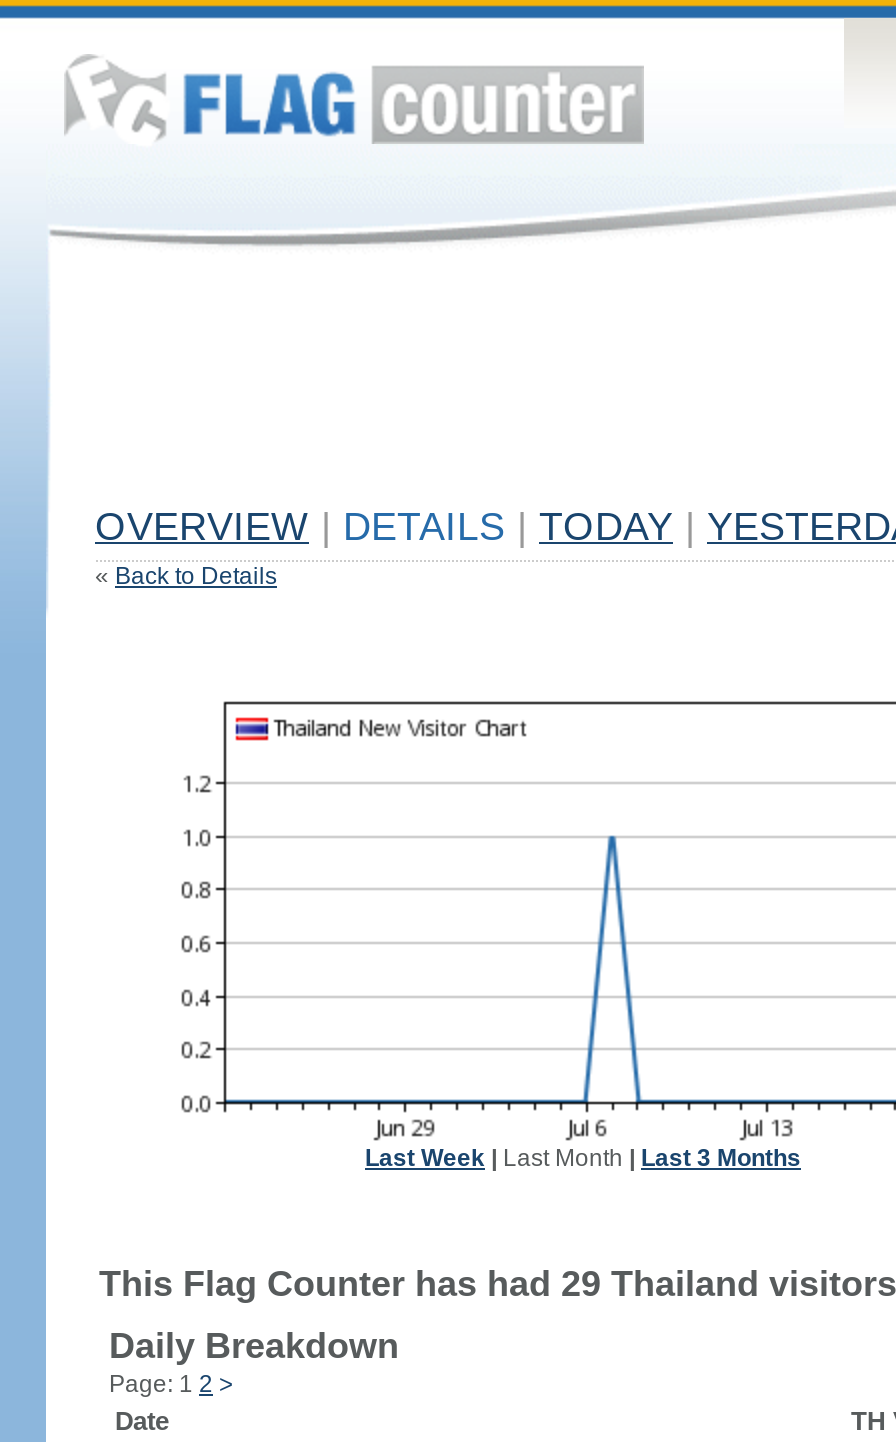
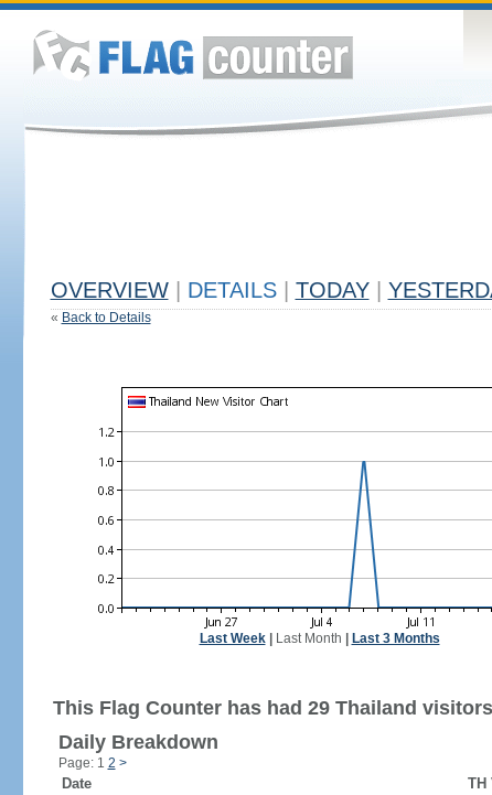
- [image]
+ [image]
